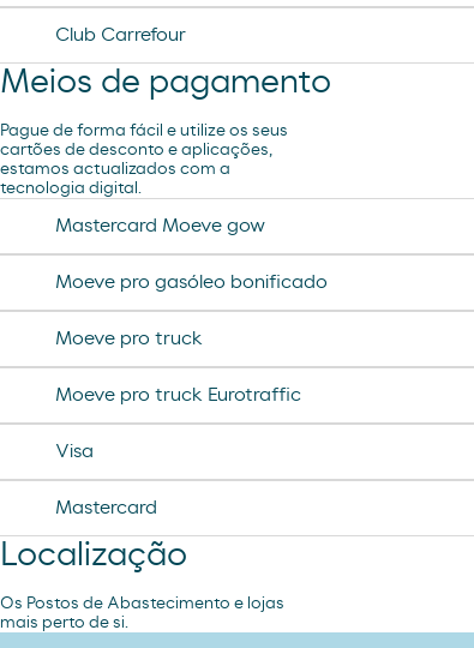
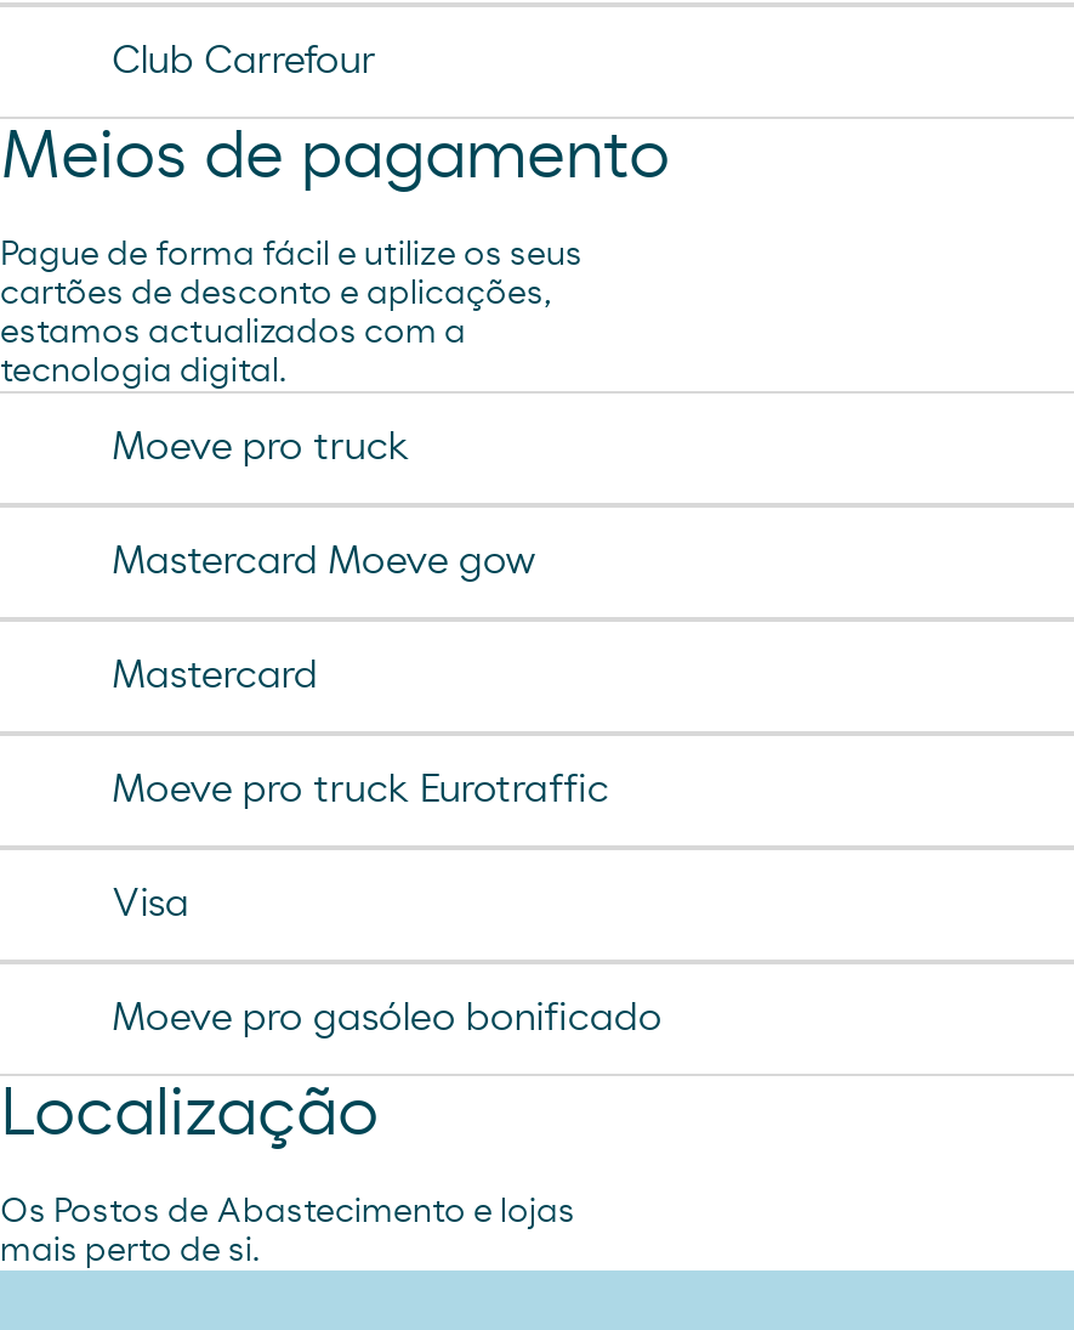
moved down: Mastercard Moeve gow

moved down: Moeve pro gasóleo bonificado

moved up: Moeve pro truck

moved up: Mastercard
